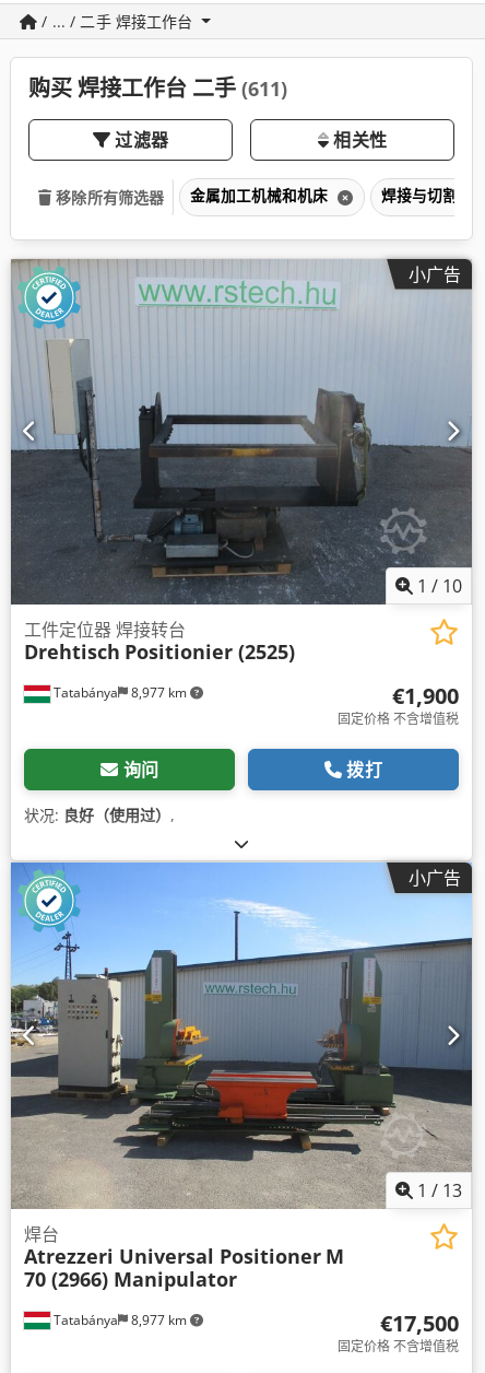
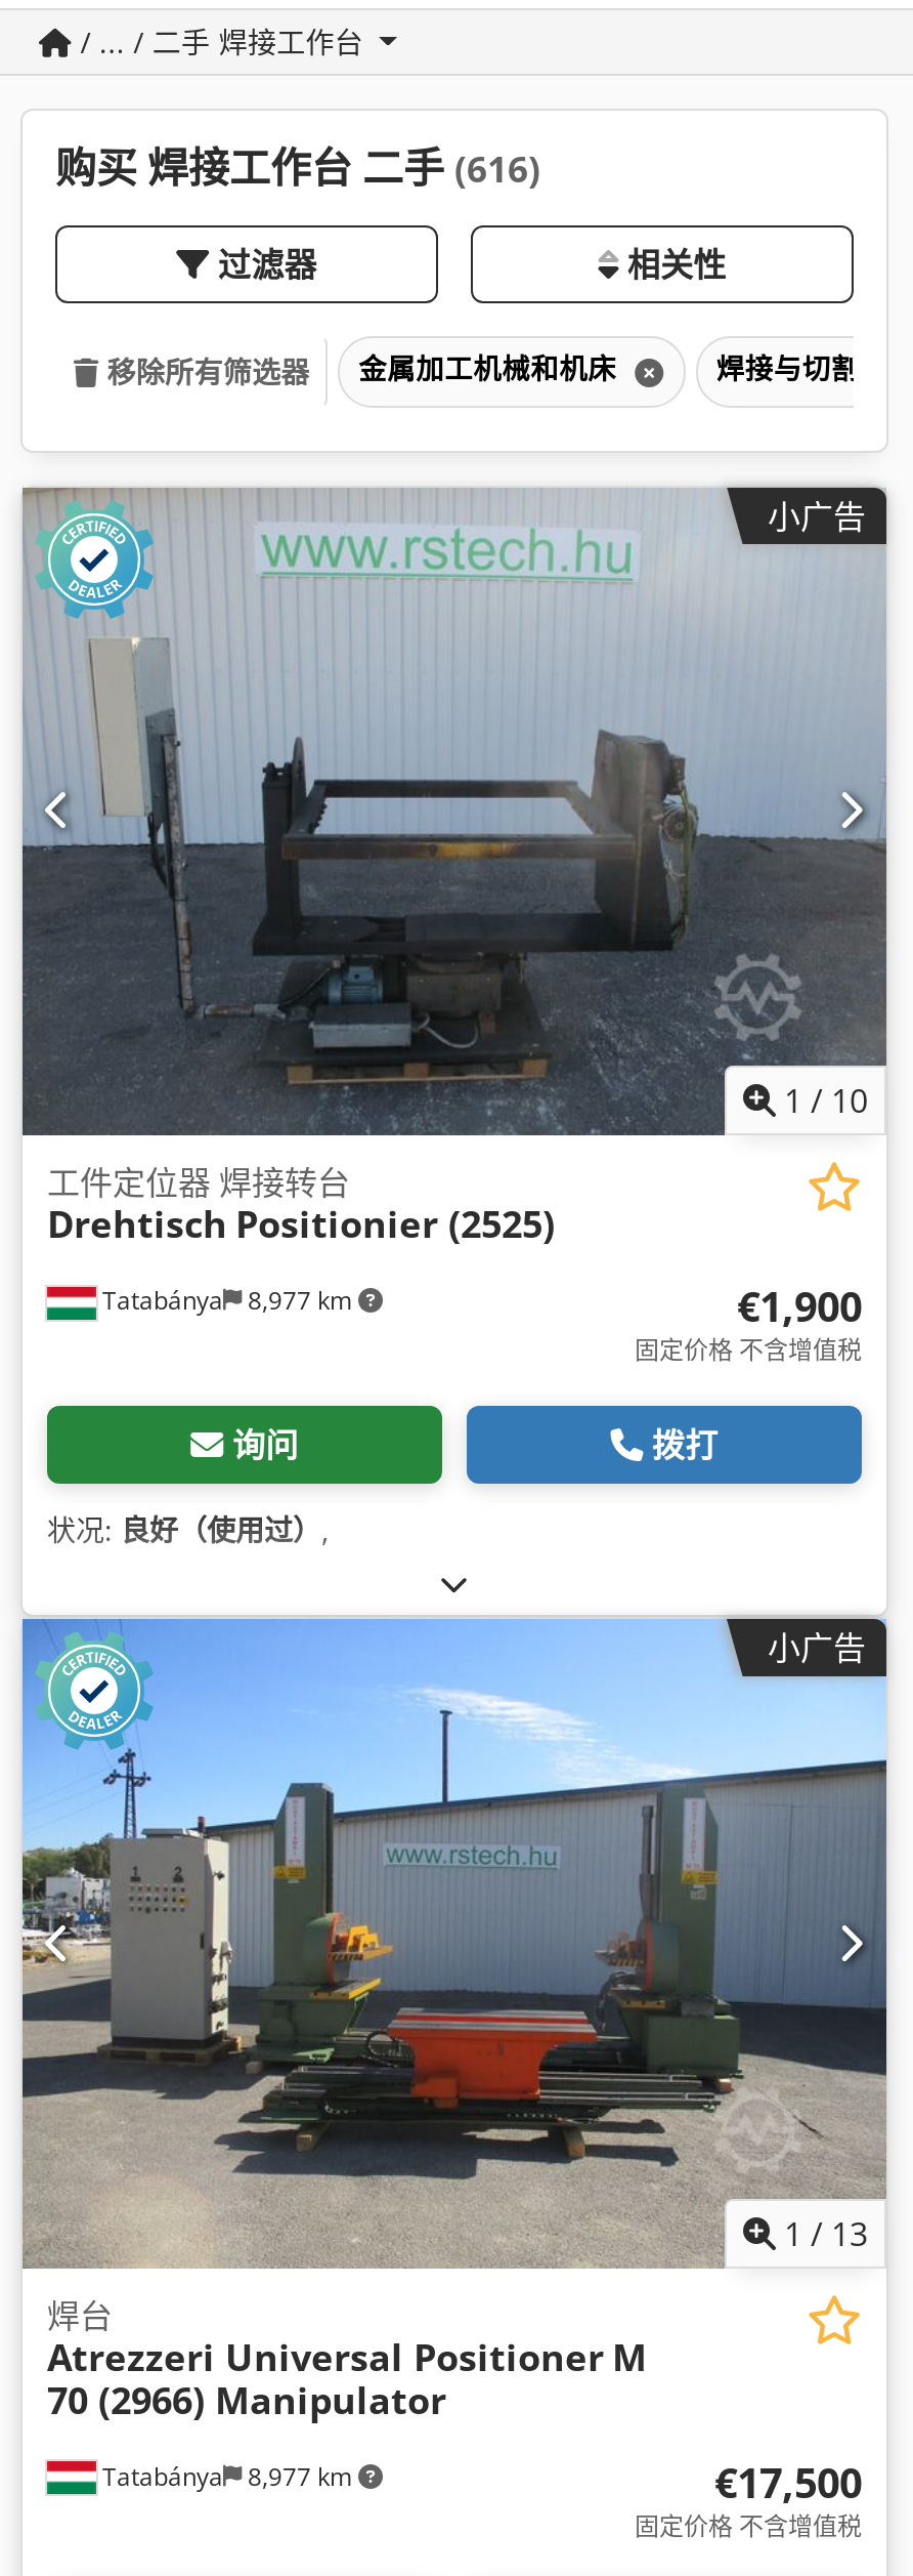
- 购买 焊接工作台 二手(611)
+ 购买 焊接工作台 二手(616)
